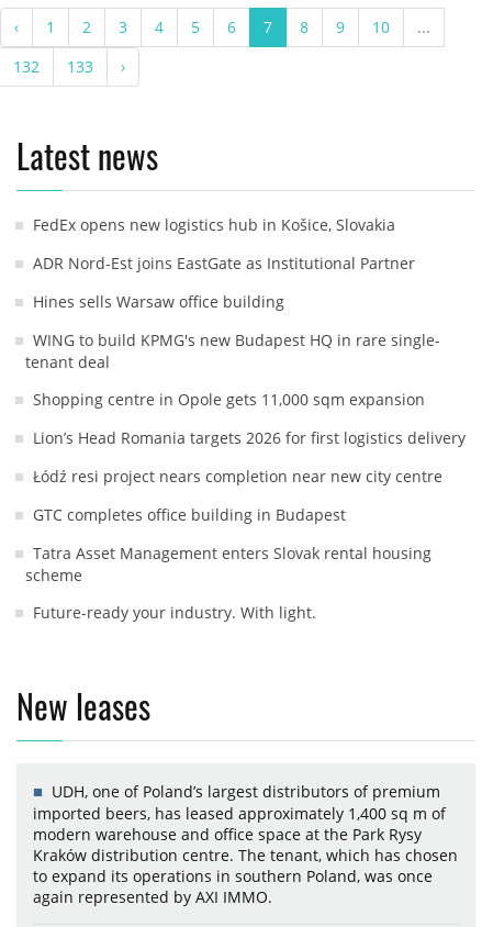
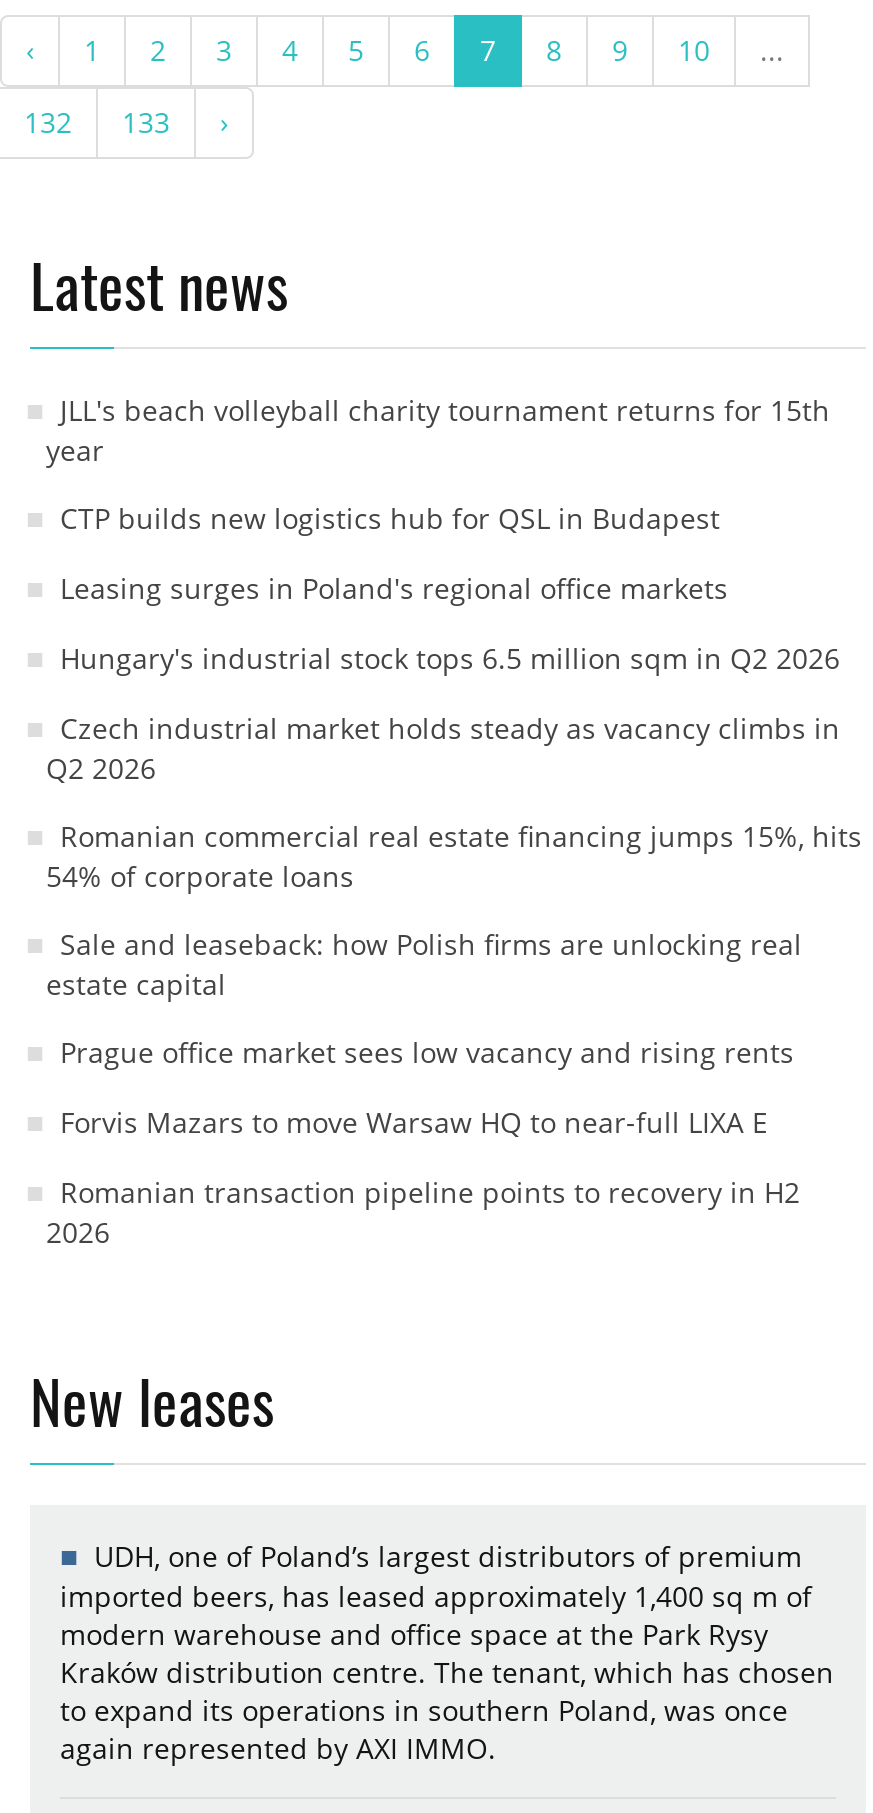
- FedEx opens new logistics hub in Košice, Slovakia
+ JLL's beach volleyball charity tournament returns for 15th
+ year

- ADR Nord-Est joins EastGate as Institutional Partner
+ CTP builds new logistics hub for QSL in Budapest

- Hines sells Warsaw office building
+ Leasing surges in Poland's regional office markets

- WING to build KPMG's new Budapest HQ in rare single-
- tenant deal
+ Hungary's industrial stock tops 6.5 million sqm in Q2 2026

- Shopping centre in Opole gets 11,000 sqm expansion
+ Czech industrial market holds steady as vacancy climbs in
+ Q2 2026

- Lion’s Head Romania targets 2026 for first logistics delivery
+ Romanian commercial real estate financing jumps 15%, hits
+ 54% of corporate loans

- Łódź resi project nears completion near new city centre
+ Sale and leaseback: how Polish firms are unlocking real
+ estate capital

- GTC completes office building in Budapest
+ Prague office market sees low vacancy and rising rents

- Tatra Asset Management enters Slovak rental housing
- scheme
+ Forvis Mazars to move Warsaw HQ to near-full LIXA E

- Future-ready your industry. With light.
+ Romanian transaction pipeline points to recovery in H2
+ 2026
